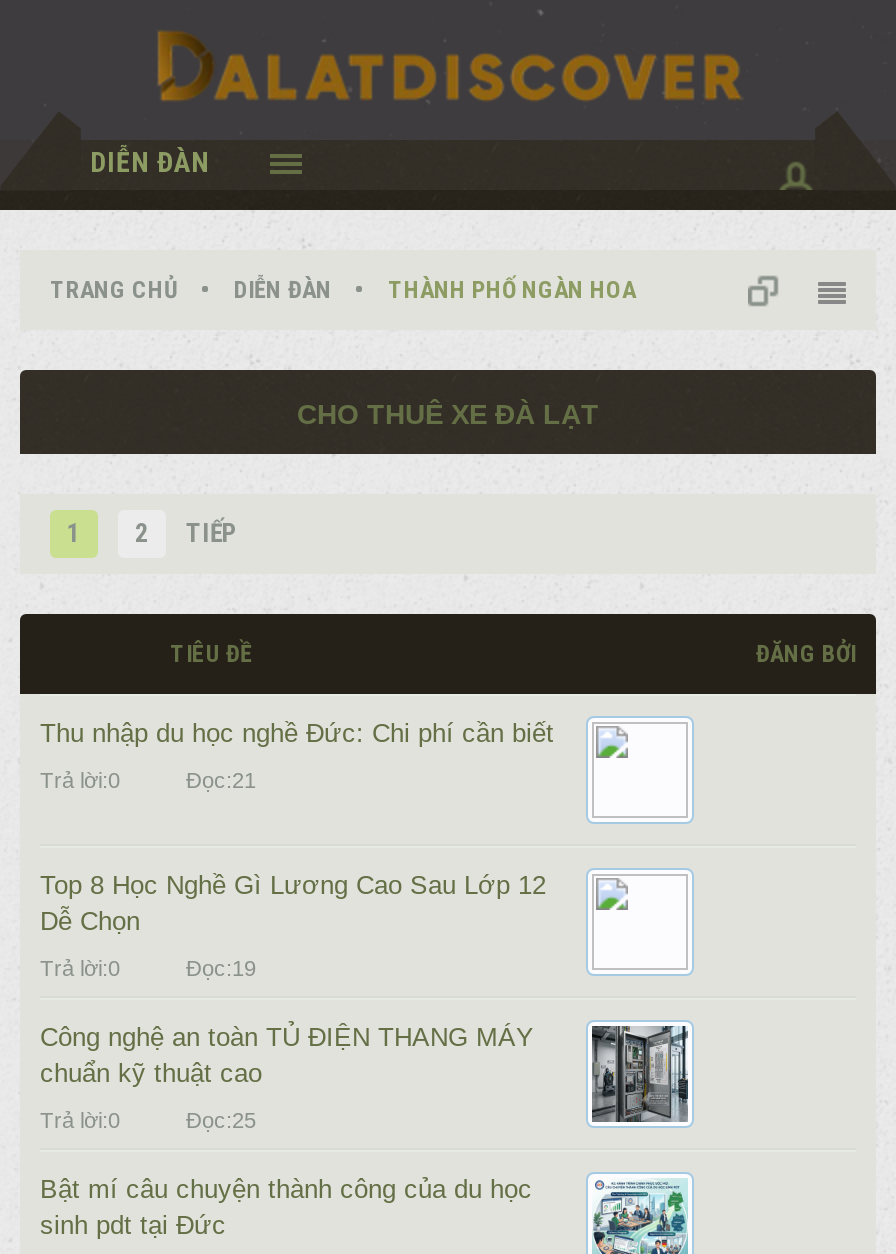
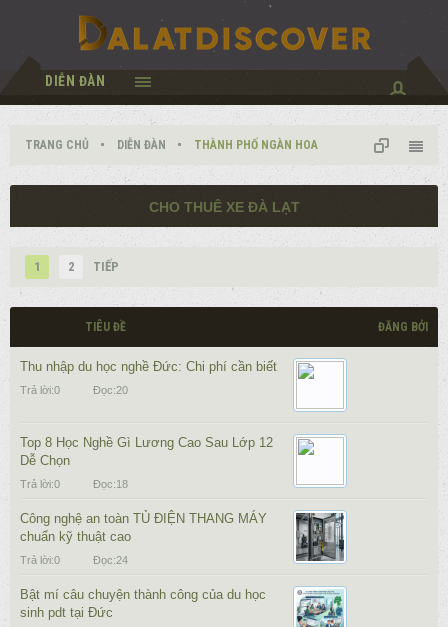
- Đọc:21
+ Đọc:20

- Đọc:19
+ Đọc:18

- Đọc:25
+ Đọc:24
